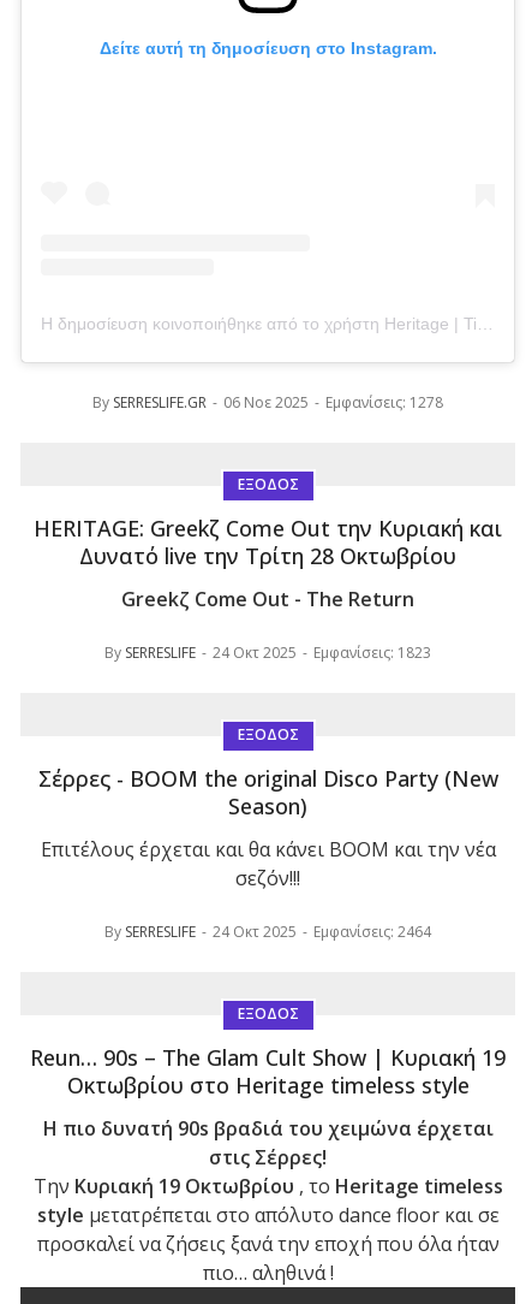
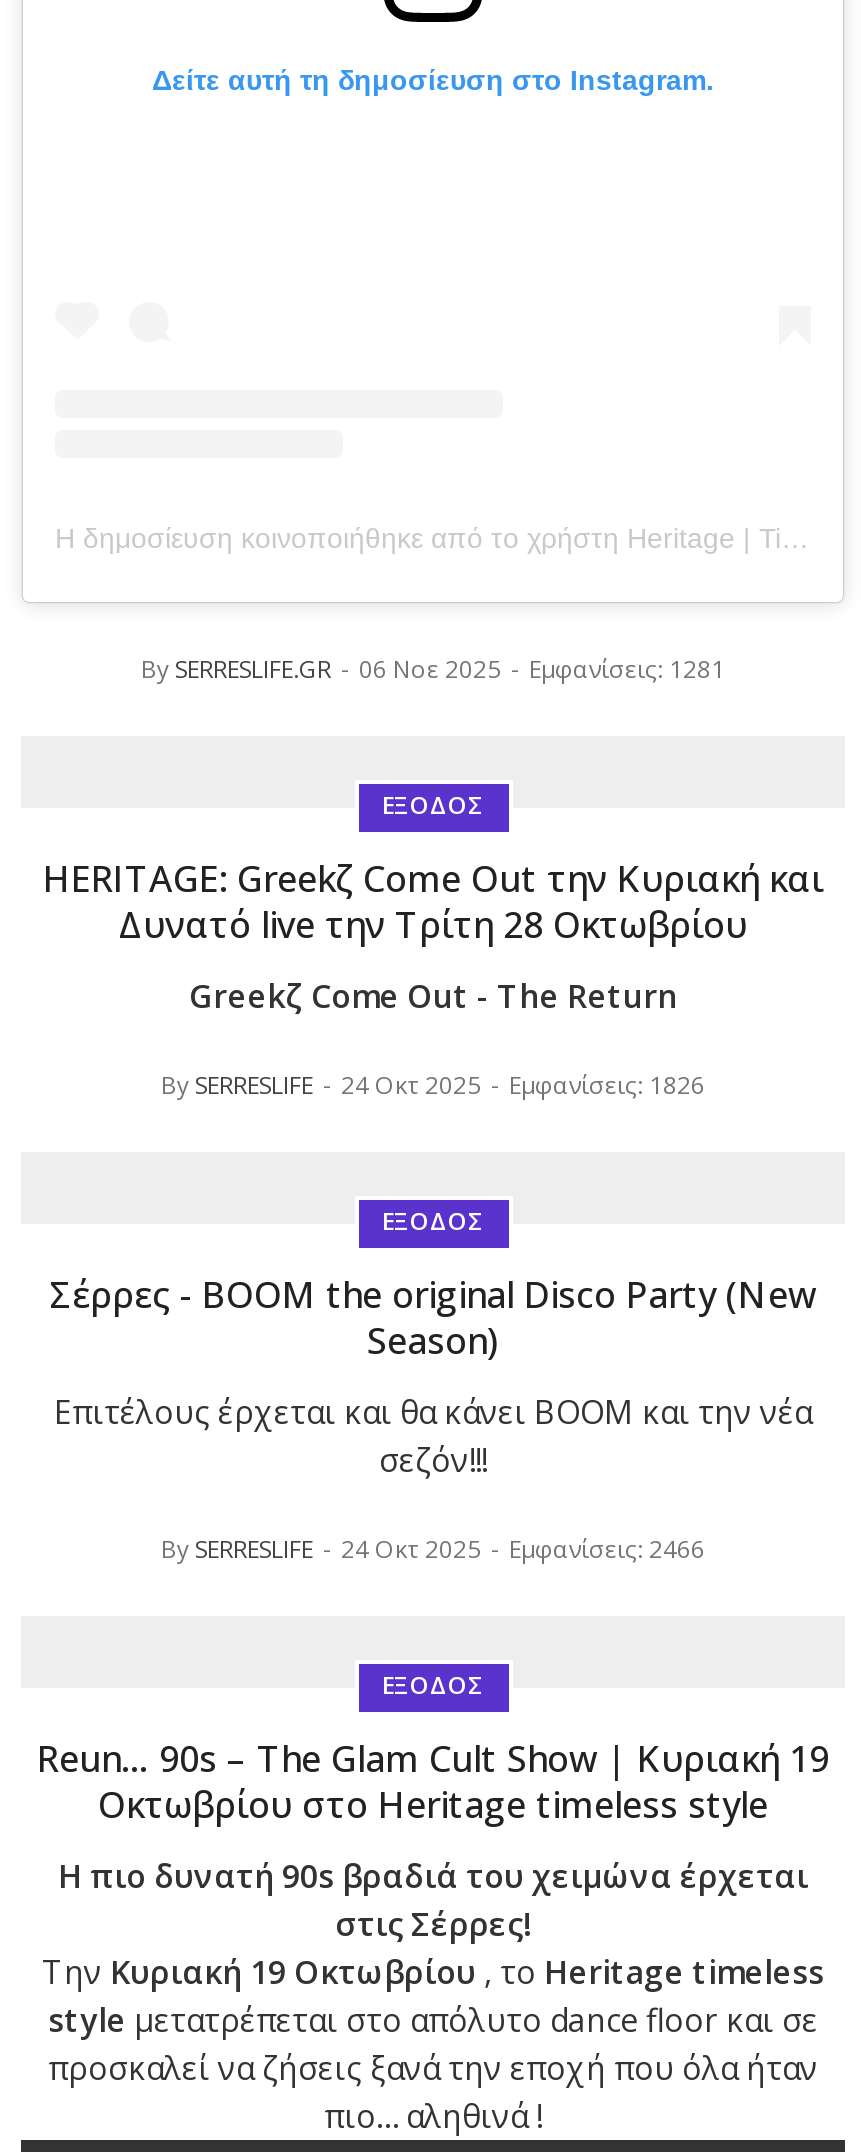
- By SERRESLIFE.GR 06 Νοε 2025 Εμφανίσεις: 1278
+ By SERRESLIFE.GR 06 Νοε 2025 Εμφανίσεις: 1281

- By SERRESLIFE 24 Οκτ 2025 Εμφανίσεις: 1823
+ By SERRESLIFE 24 Οκτ 2025 Εμφανίσεις: 1826

- By SERRESLIFE 24 Οκτ 2025 Εμφανίσεις: 2464
+ By SERRESLIFE 24 Οκτ 2025 Εμφανίσεις: 2466
